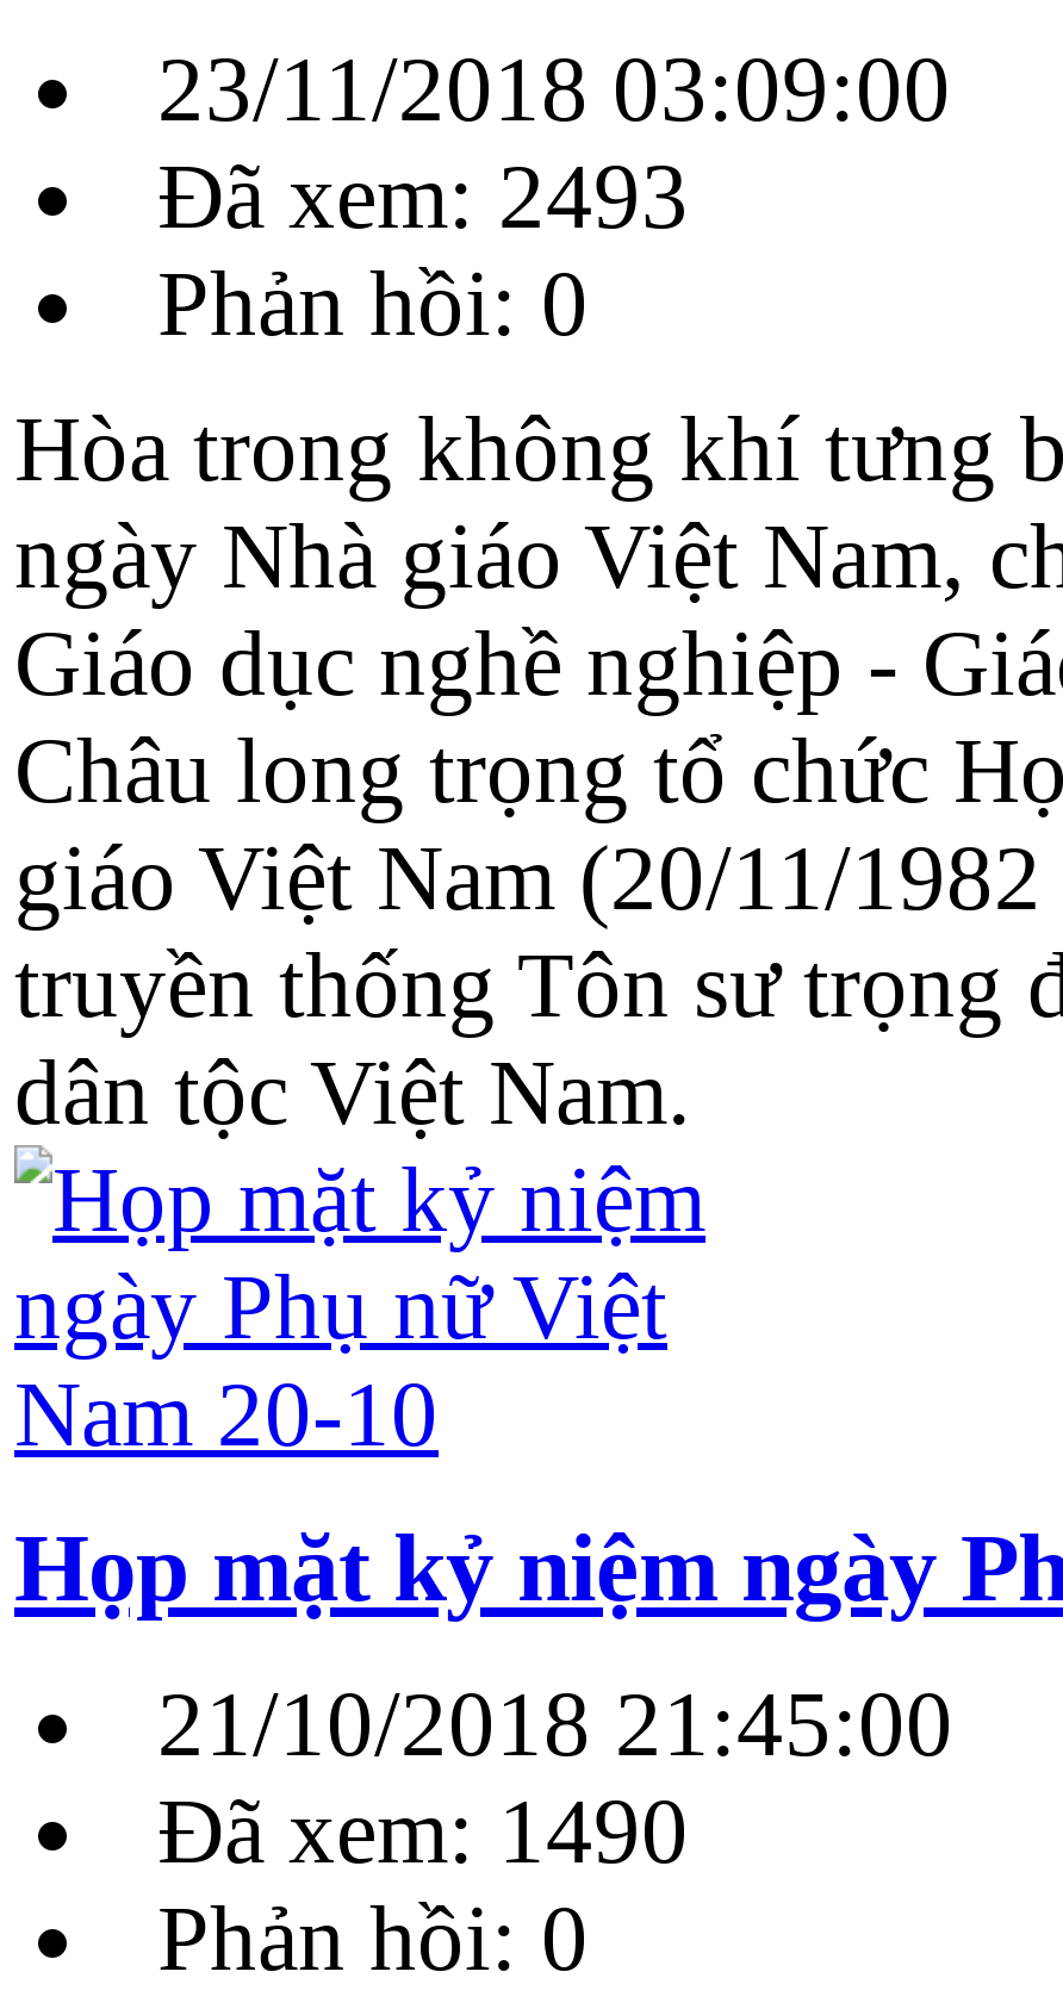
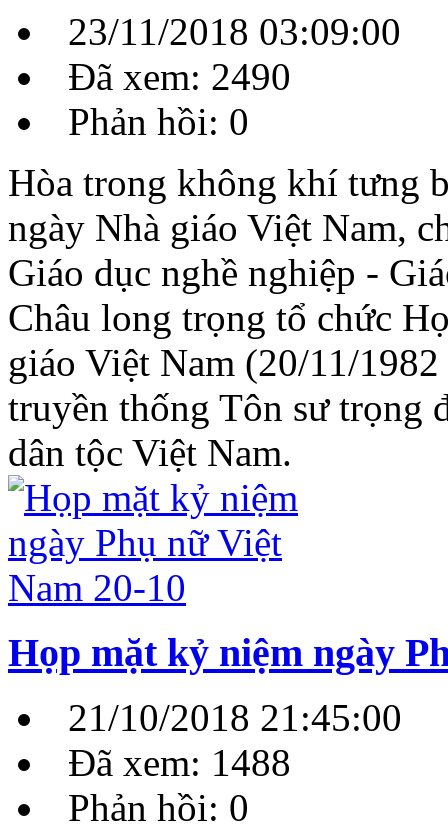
- Đã xem: 2493
+ Đã xem: 2490

- Đã xem: 1490
+ Đã xem: 1488
